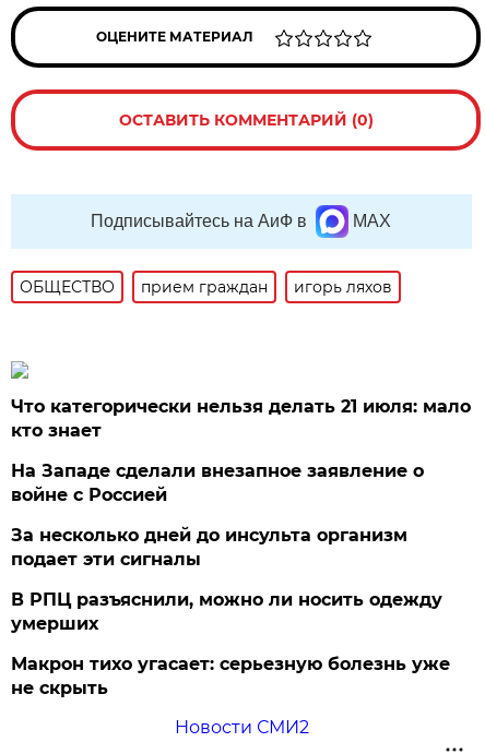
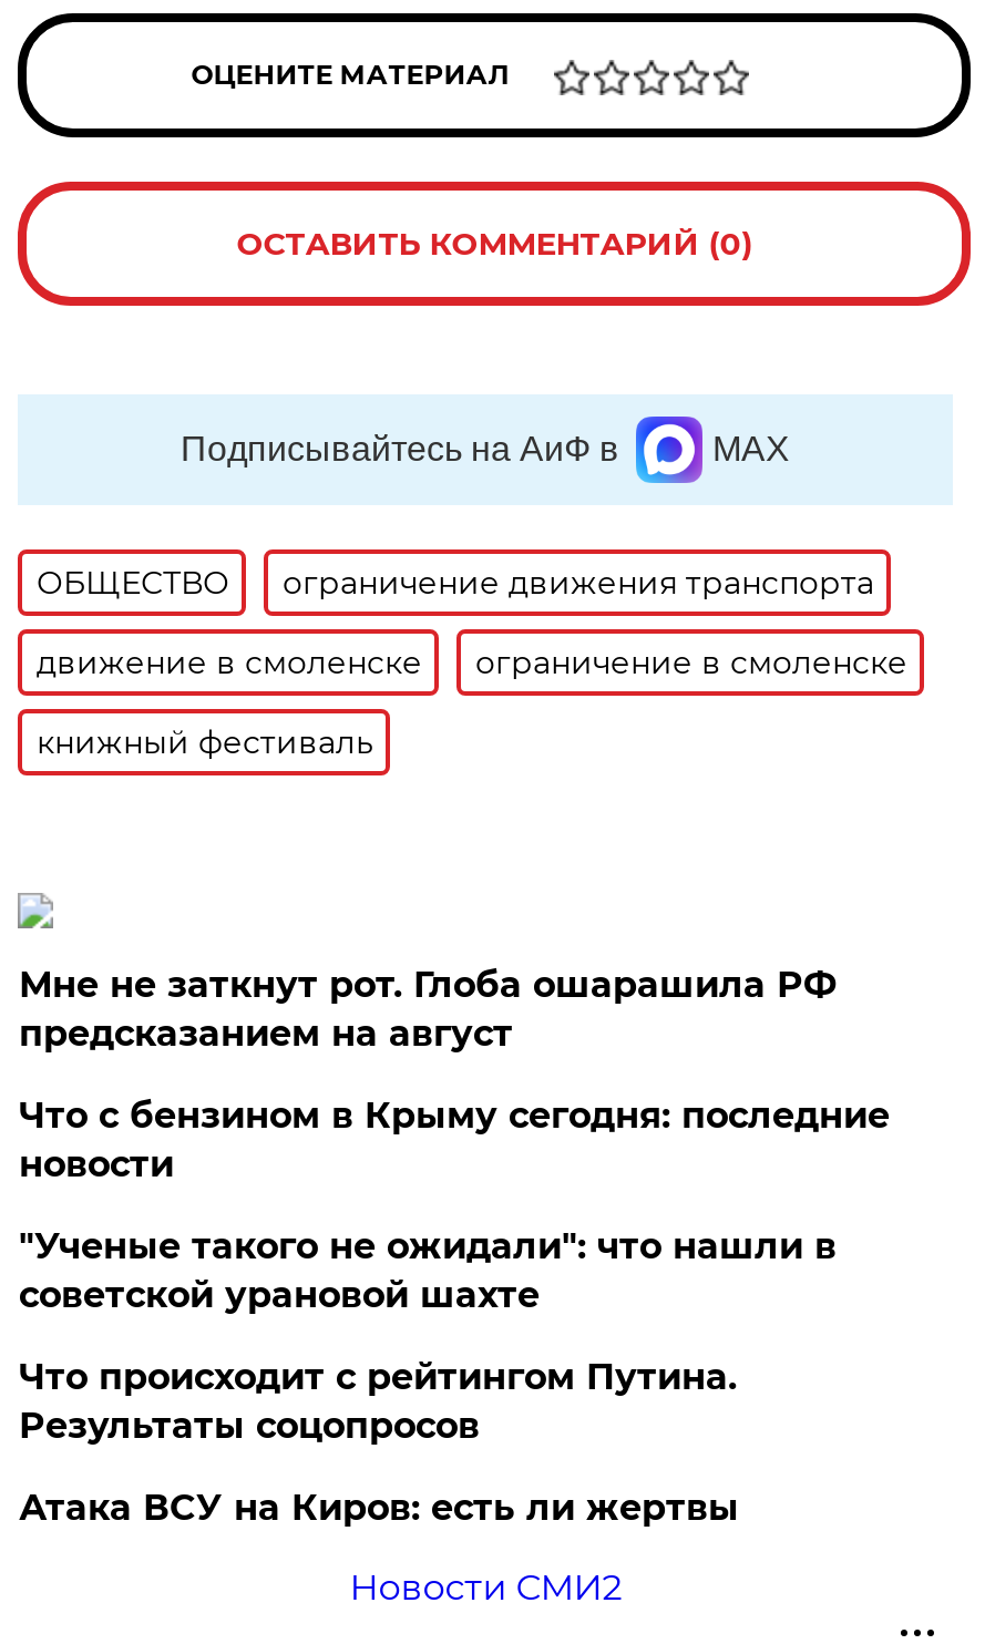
- прием граждан
- игорь ляхов
+ ограничение движения транспорта
+ движение в смоленске
+ ограничение в смоленске
+ книжный фестиваль

- Что категорически нельзя делать 21 июля: мало
- кто знает
- На Западе сделали внезапное заявление о
- войне с Россией
- За несколько дней до инсульта организм
- подает эти сигналы
- В РПЦ разъяснили, можно ли носить одежду
- умерших
- Макрон тихо угасает: серьезную болезнь уже
- не скрыть
+ Мне не заткнут рот. Глоба ошарашила РФ
+ предсказанием на август
+ Что с бензином в Крыму сегодня: последние
+ новости
+ "Ученые такого не ожидали": что нашли в
+ советской урановой шахте
+ Что происходит с рейтингом Путина.
+ Результаты соцопросов
+ Атака ВСУ на Киров: есть ли жертвы
